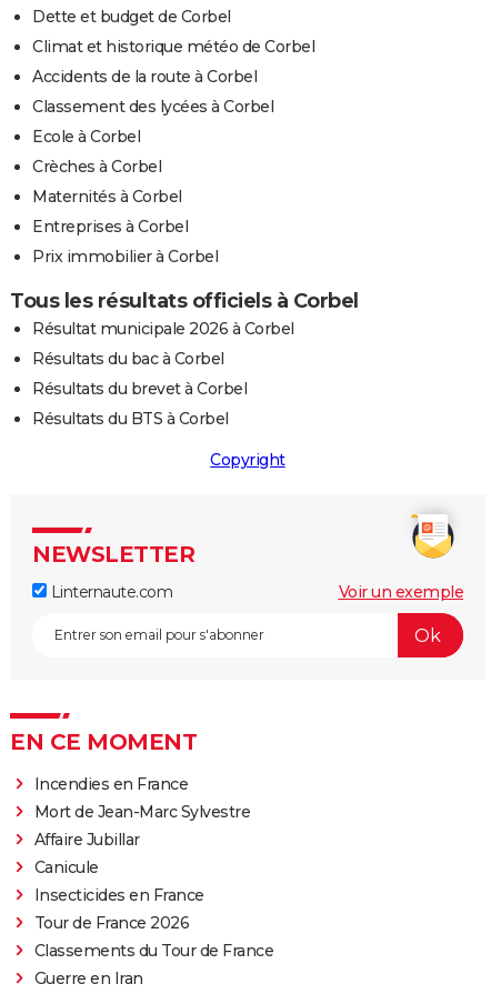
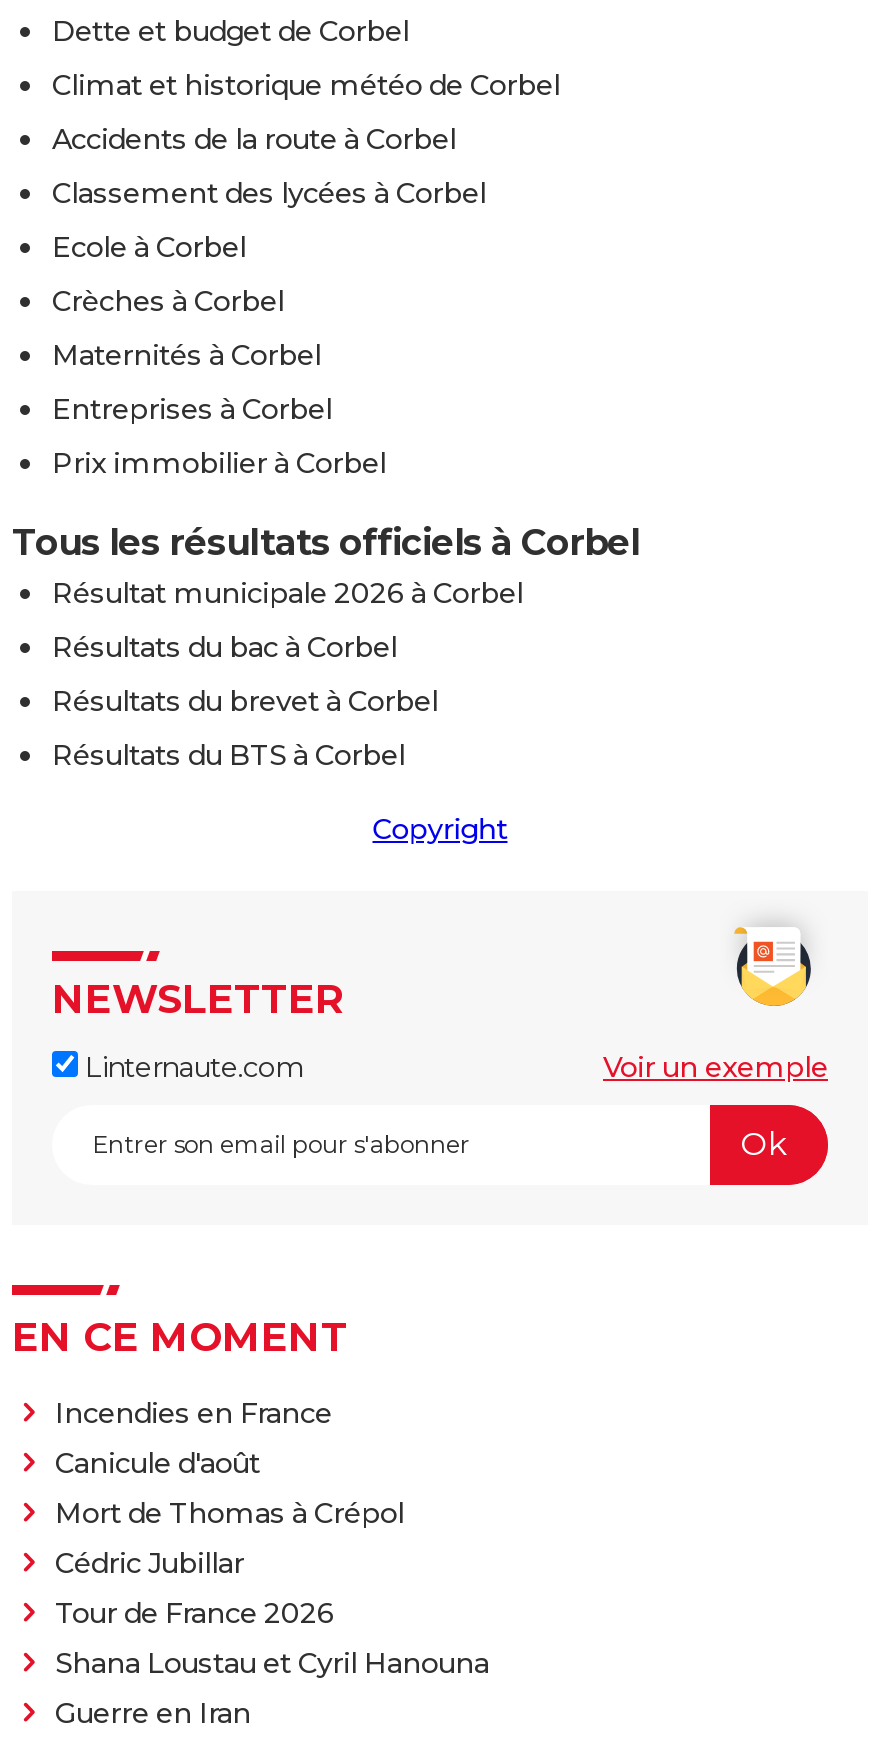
- Mort de Jean-Marc Sylvestre
- Affaire Jubillar
- Canicule
- Insecticides en France
+ Canicule d'août
+ Mort de Thomas à Crépol
+ Cédric Jubillar

- Classements du Tour de France
+ Shana Loustau et Cyril Hanouna
